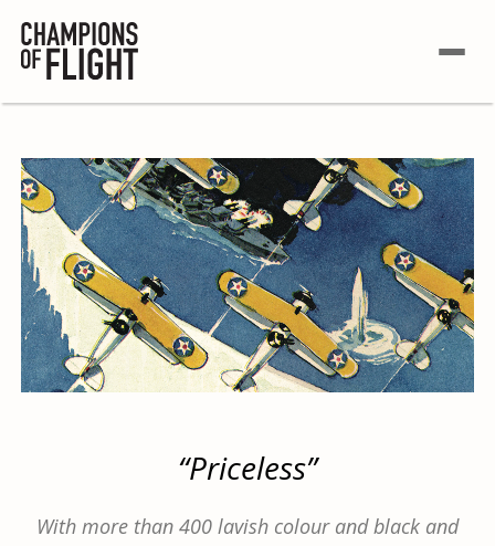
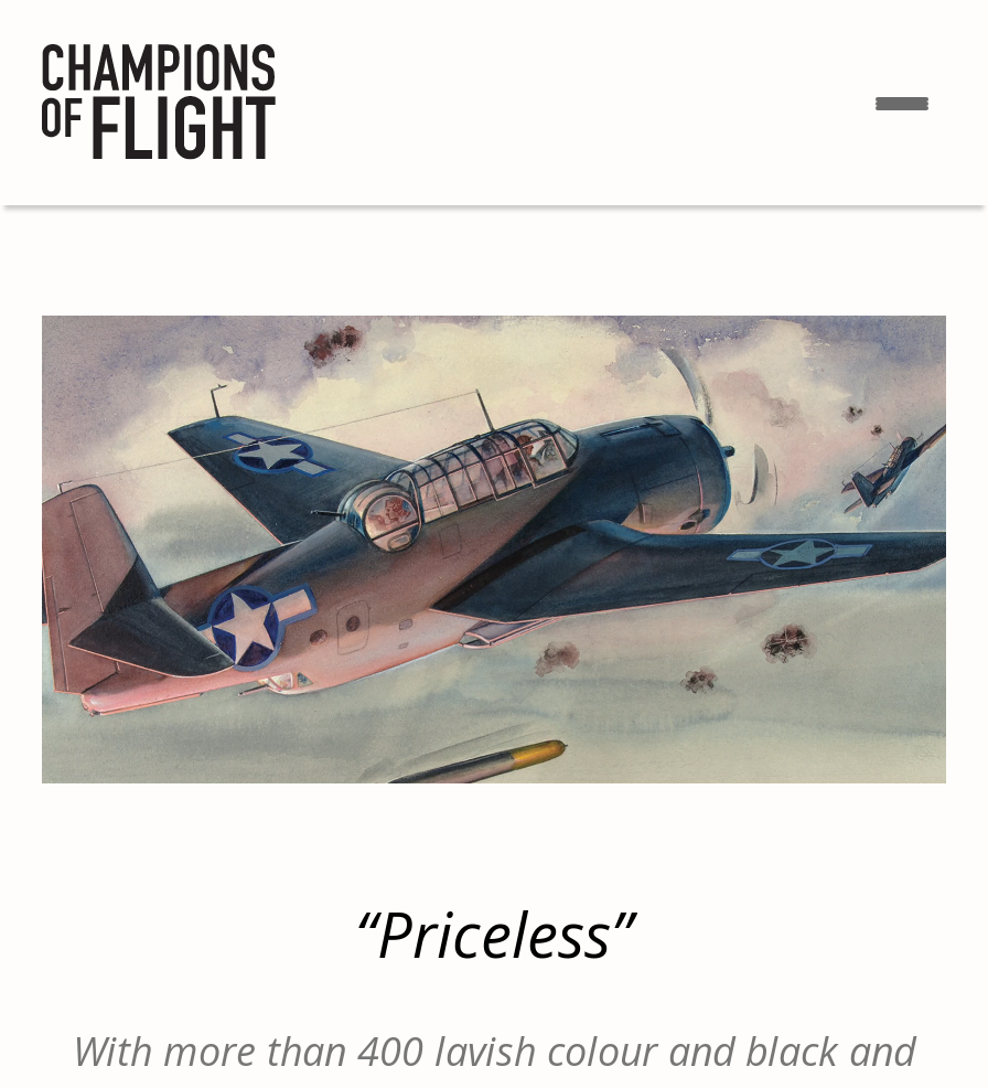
- [image]
+ [image]
